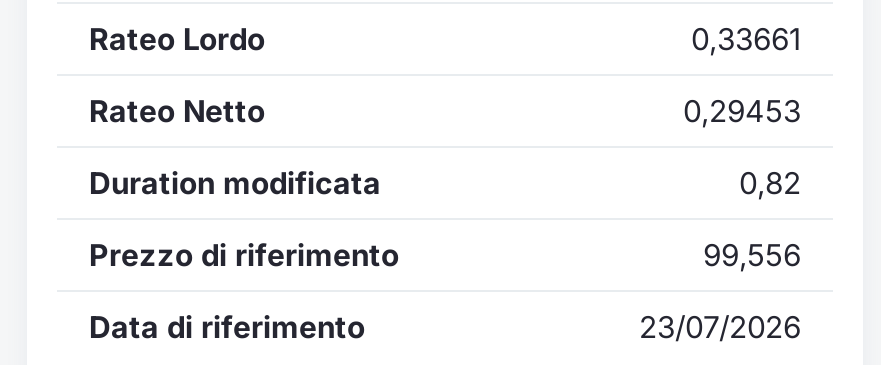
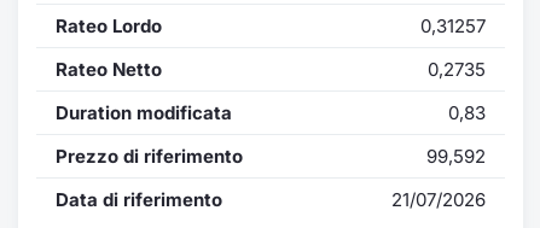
- 0,33661
+ 0,31257

- 0,29453
+ 0,2735

- 0,82
+ 0,83

- 99,556
+ 99,592

- 23/07/2026
+ 21/07/2026
